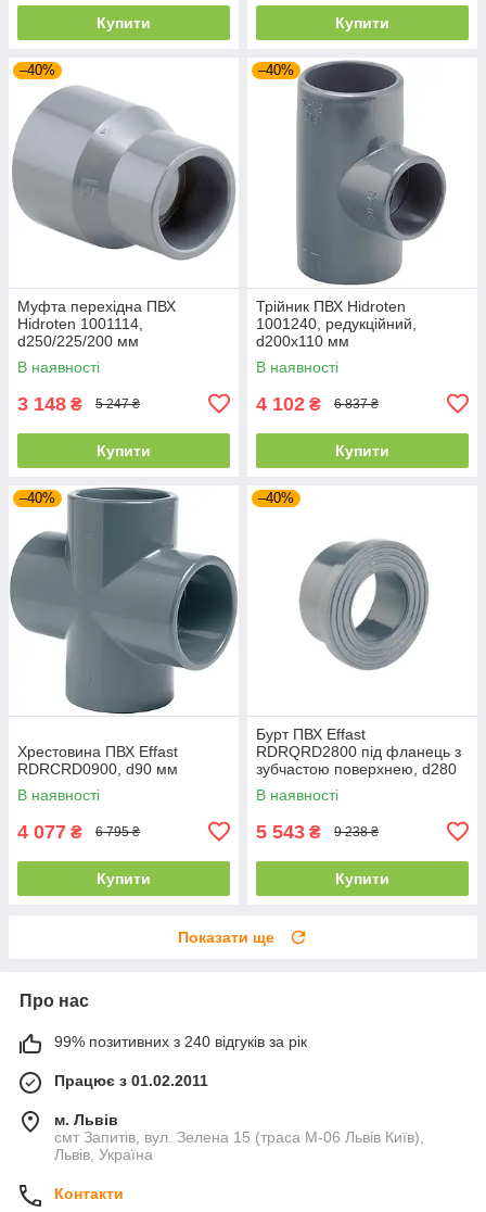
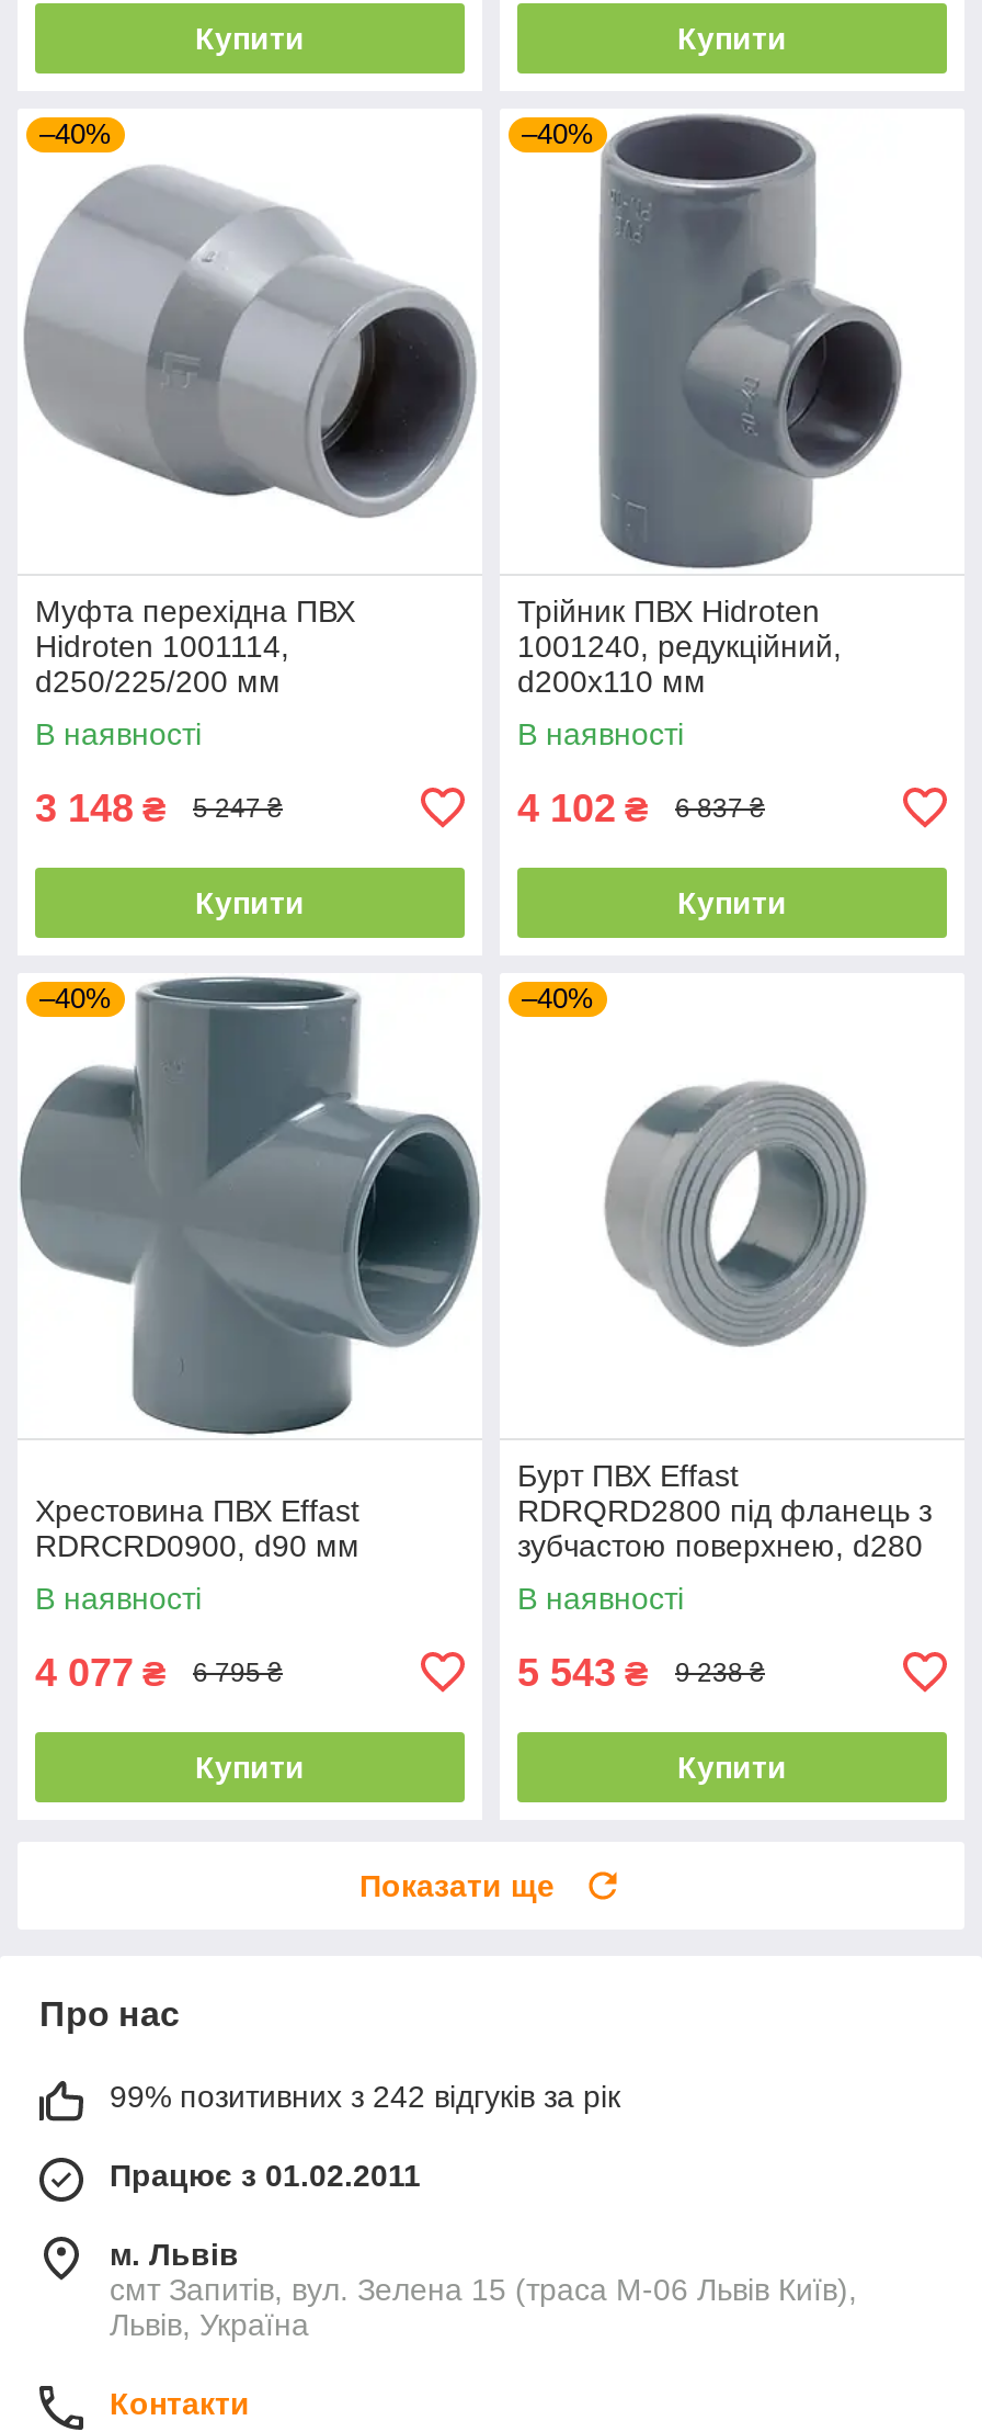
- 99% позитивних з 240 відгуків за рік
+ 99% позитивних з 242 відгуків за рік
